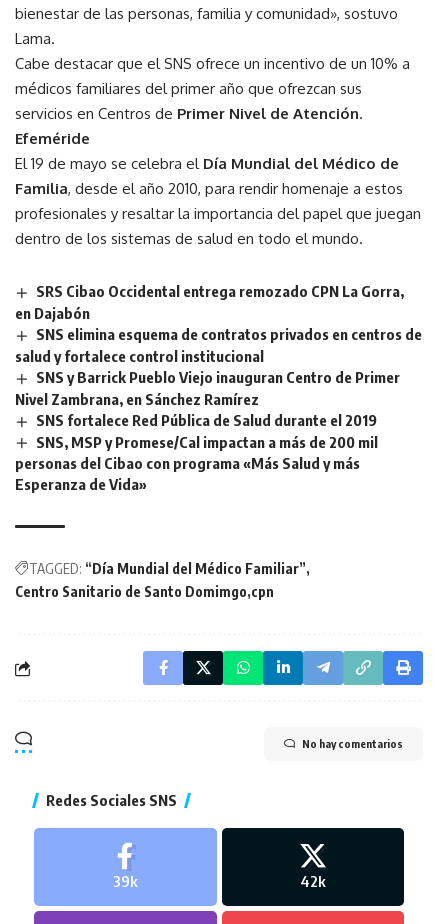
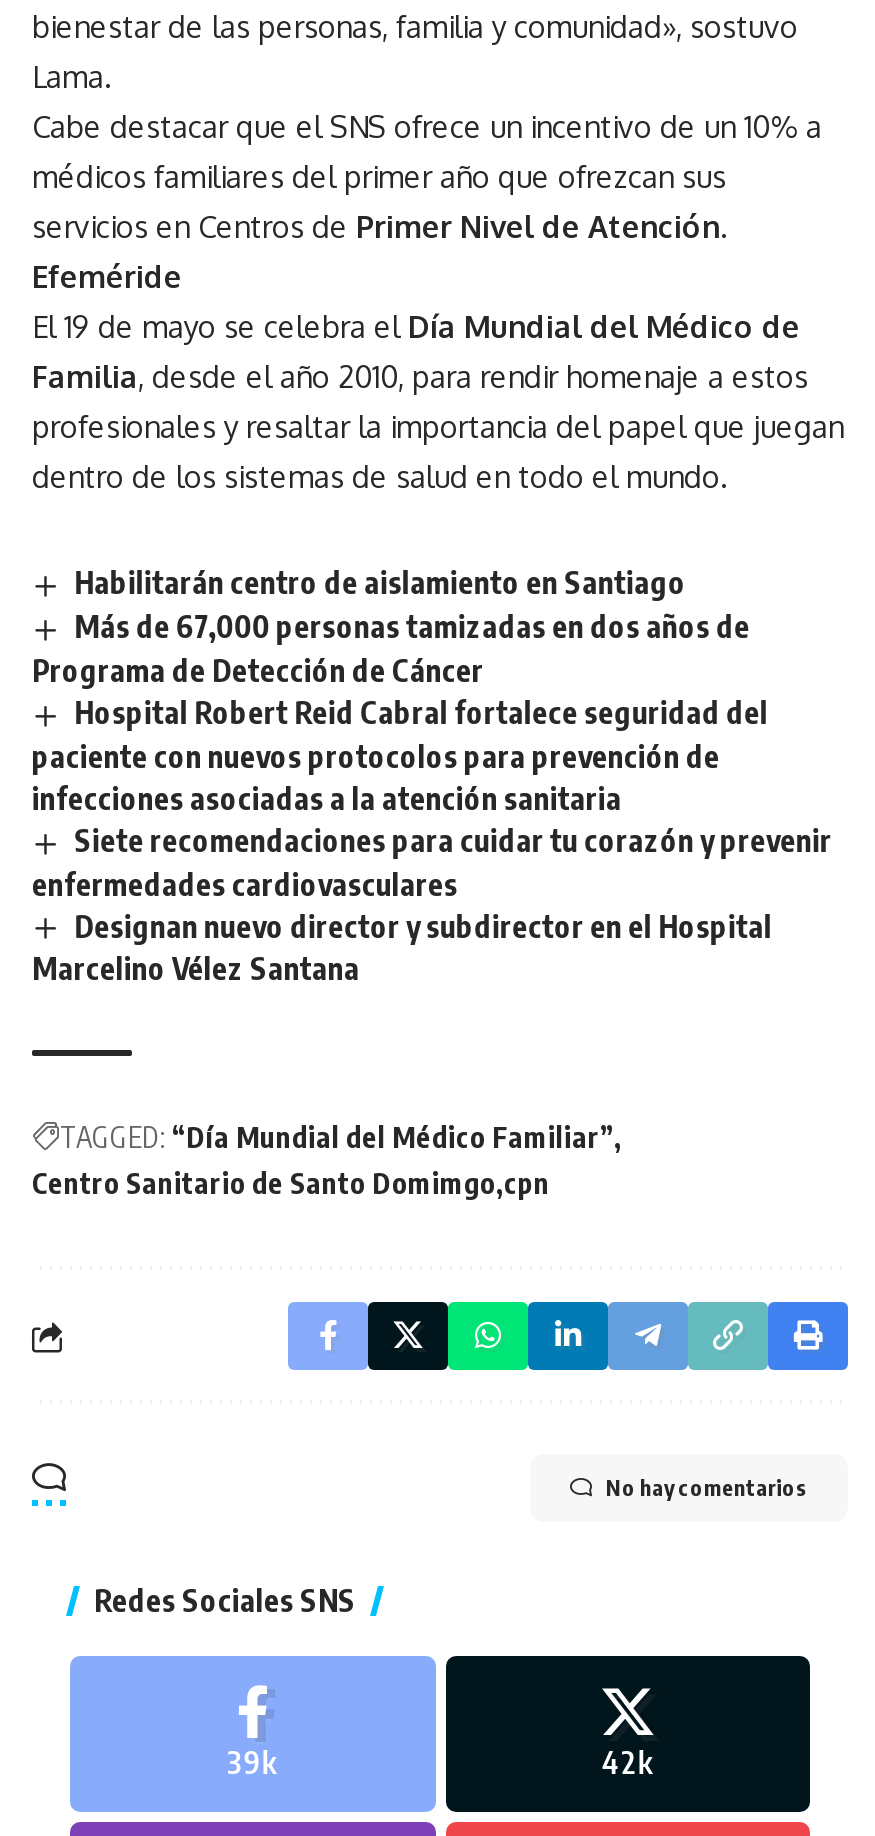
- SRS Cibao Occidental entrega remozado CPN La Gorra,
- en Dajabón
- SNS elimina esquema de contratos privados en centros de
- salud y fortalece control institucional
- SNS y Barrick Pueblo Viejo inauguran Centro de Primer
- Nivel Zambrana, en Sánchez Ramírez
- SNS fortalece Red Pública de Salud durante el 2019
- SNS, MSP y Promese/Cal impactan a más de 200 mil
- personas del Cibao con programa «Más Salud y más
- Esperanza de Vida»
+ Habilitarán centro de aislamiento en Santiago
+ Más de 67,000 personas tamizadas en dos años de
+ Programa de Detección de Cáncer
+ Hospital Robert Reid Cabral fortalece seguridad del
+ paciente con nuevos protocolos para prevención de
+ infecciones asociadas a la atención sanitaria
+ Siete recomendaciones para cuidar tu corazón y prevenir
+ enfermedades cardiovasculares
+ Designan nuevo director y subdirector en el Hospital
+ Marcelino Vélez Santana
